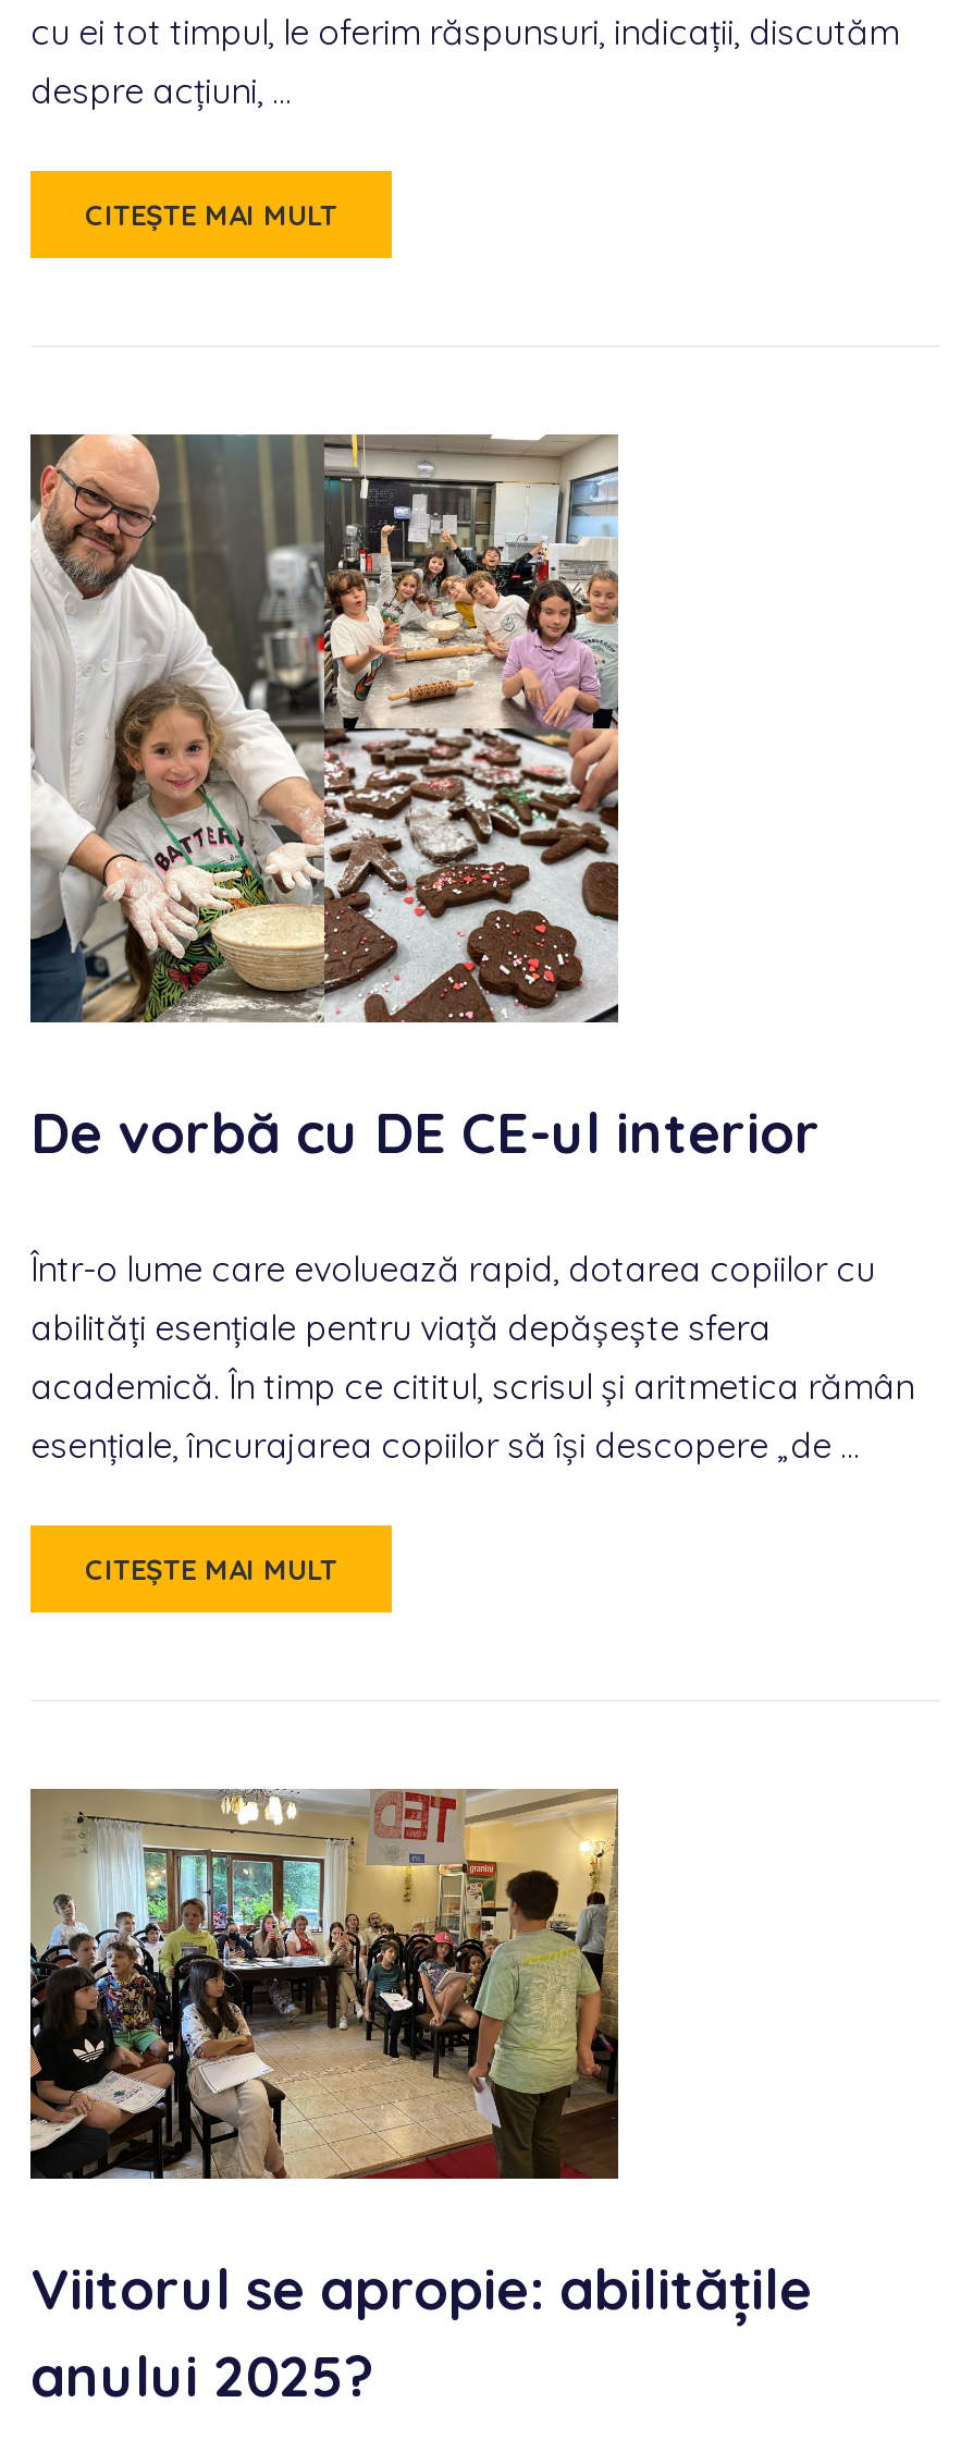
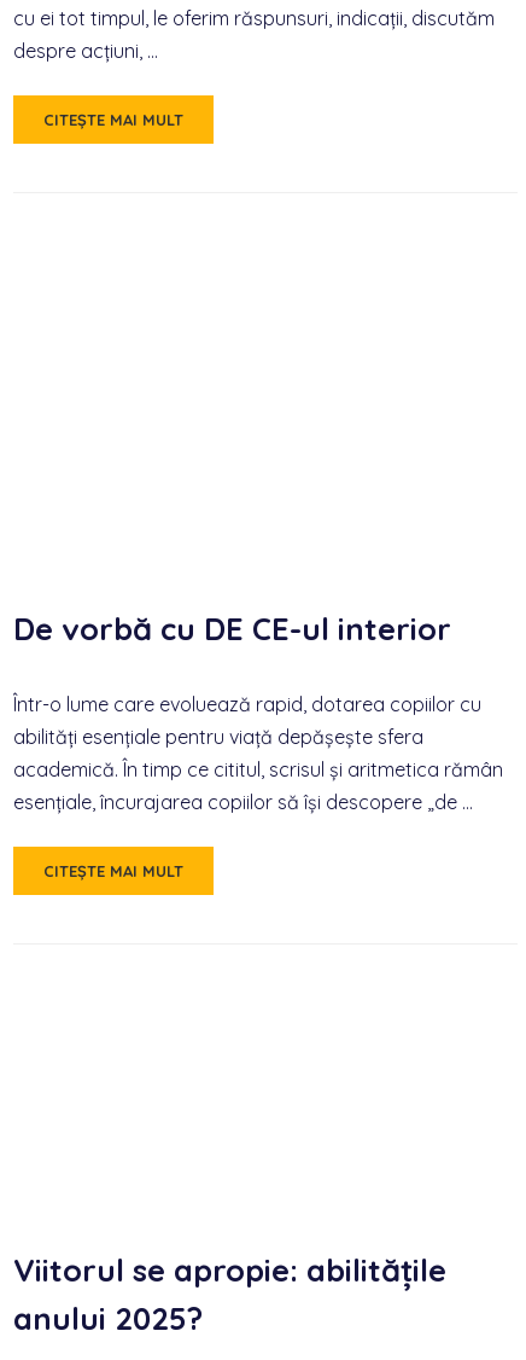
- [image]

- [image]
